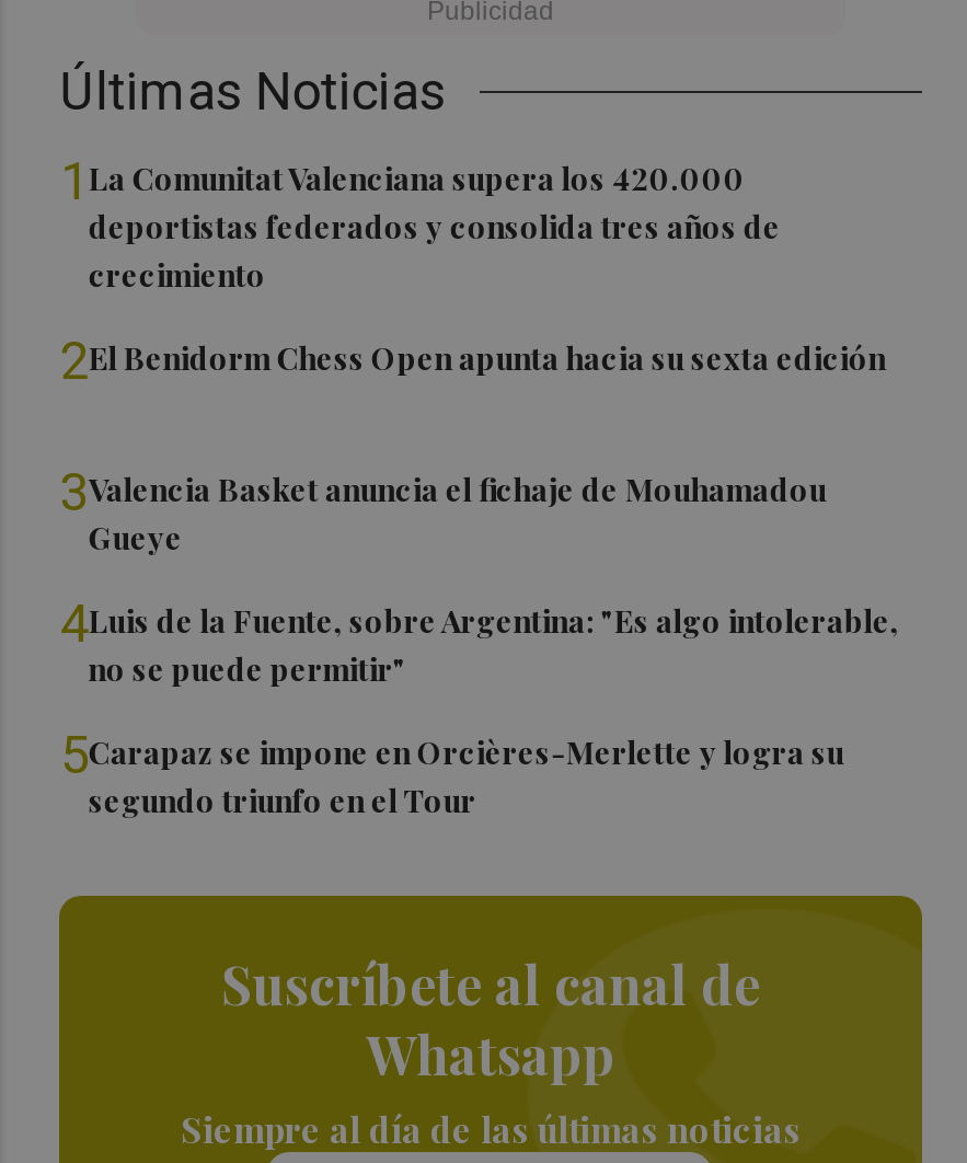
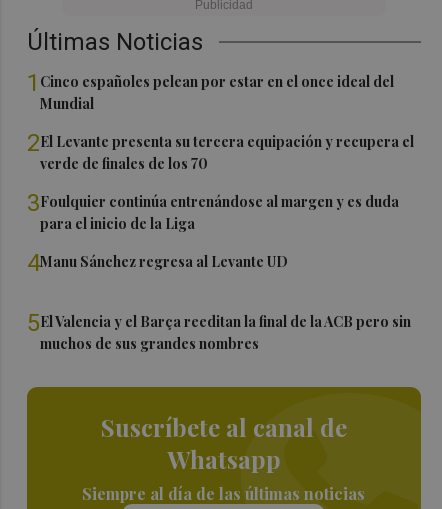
- 1 La Comunitat Valenciana supera los 420.000
- deportistas federados y consolida tres años de
- crecimiento
+ 1 Cinco españoles pelean por estar en el once ideal del
+ Mundial

- 2El Benidorm Chess Open apunta hacia su sexta edición
+ 2El Levante presenta su tercera equipación y recupera el
+ verde de finales de los 70

- 3Valencia Basket anuncia el fichaje de Mouhamadou
- Gueye
+ 3Foulquier continúa entrenándose al margen y es duda
+ para el inicio de la Liga

- 4Luis de la Fuente, sobre Argentina: "Es algo intolerable,
- no se puede permitir"
+ 4Manu Sánchez regresa al Levante UD

- 5Carapaz se impone en Orcières-Merlette y logra su
- segundo triunfo en el Tour
+ 5El Valencia y el Barça reeditan la final de la ACB pero sin
+ muchos de sus grandes nombres
